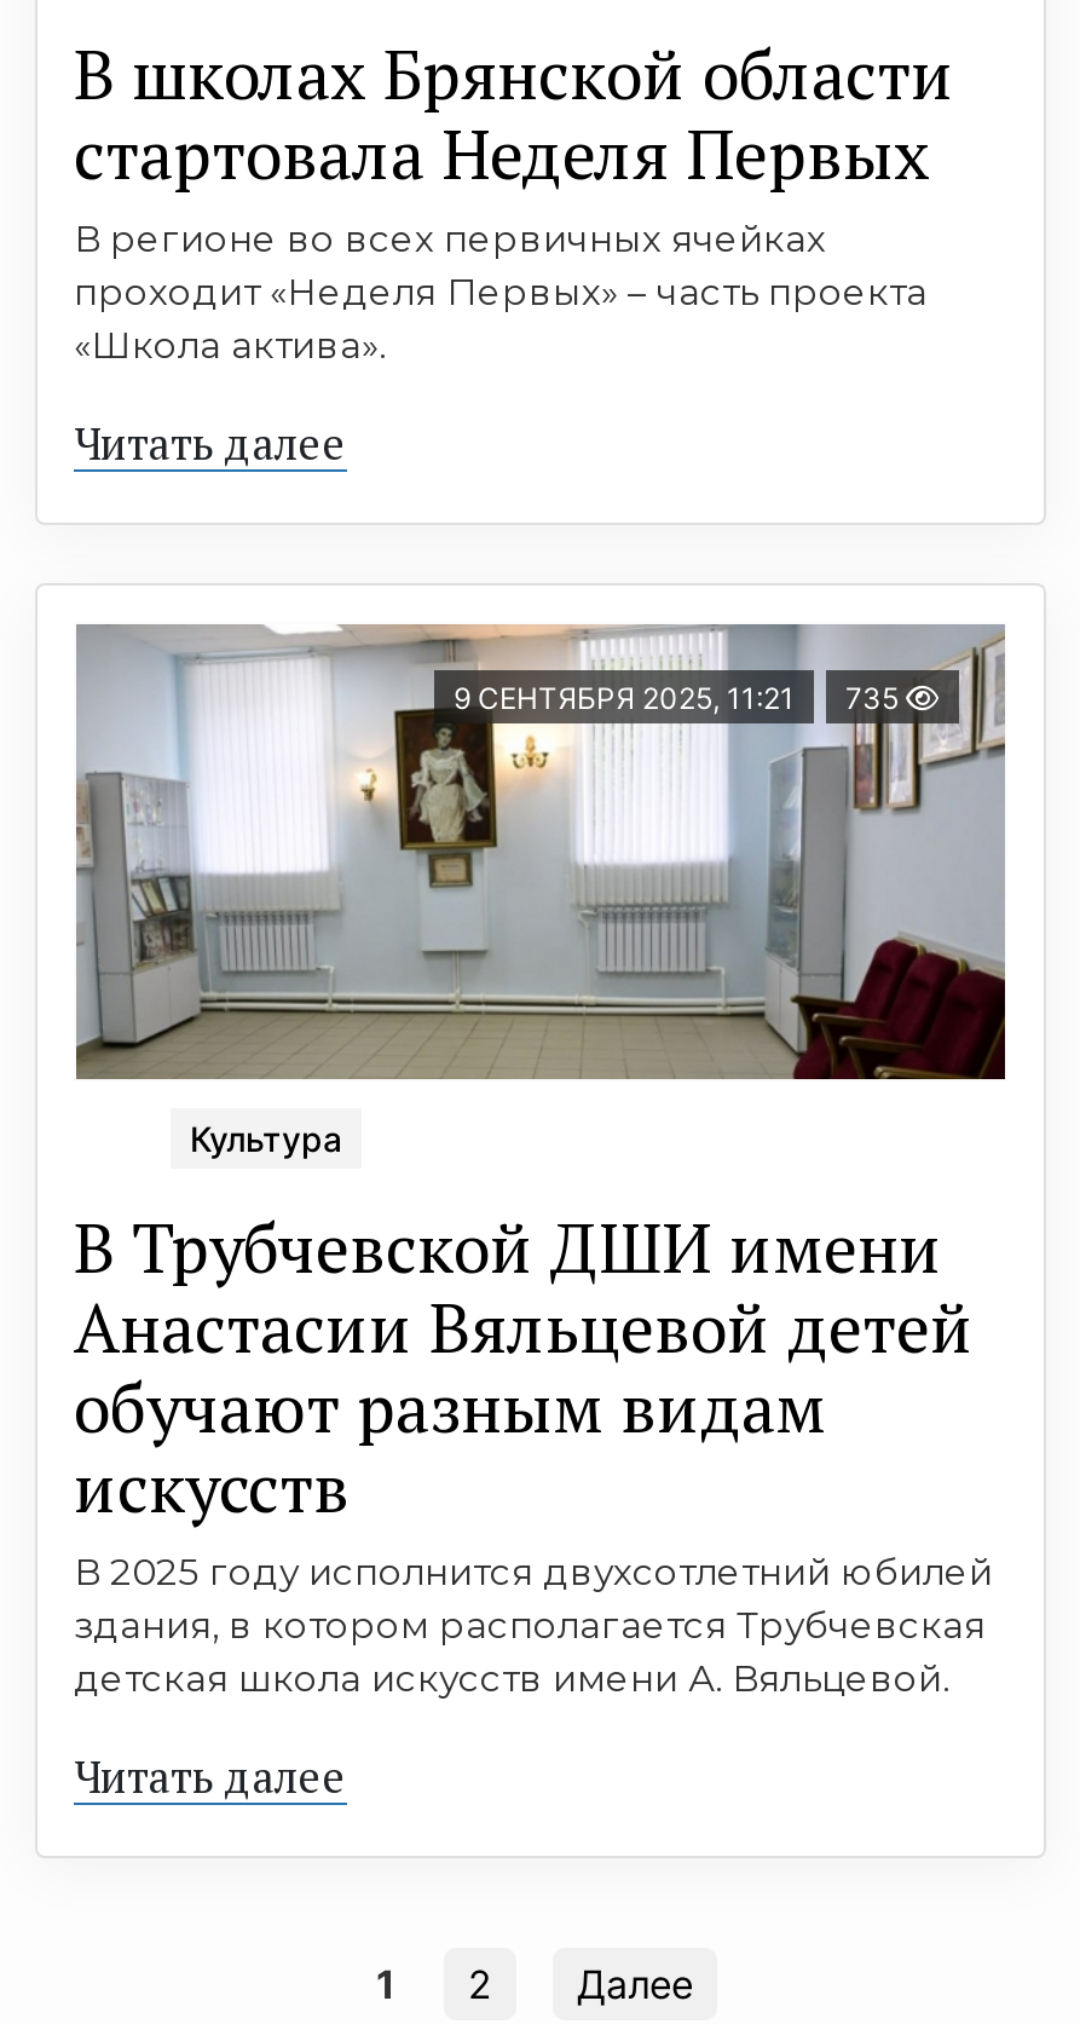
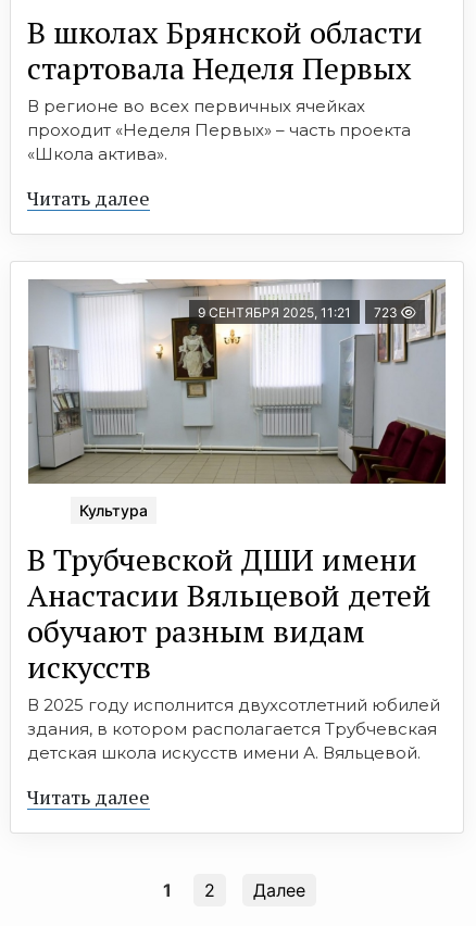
- 9 СЕНТЯБРЯ 2025, 11:21 735
+ 9 СЕНТЯБРЯ 2025, 11:21 723
